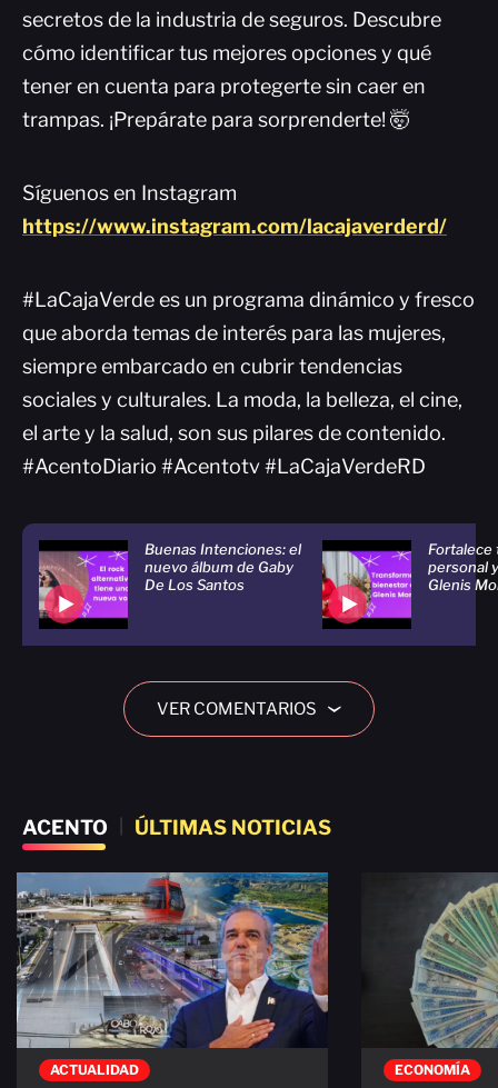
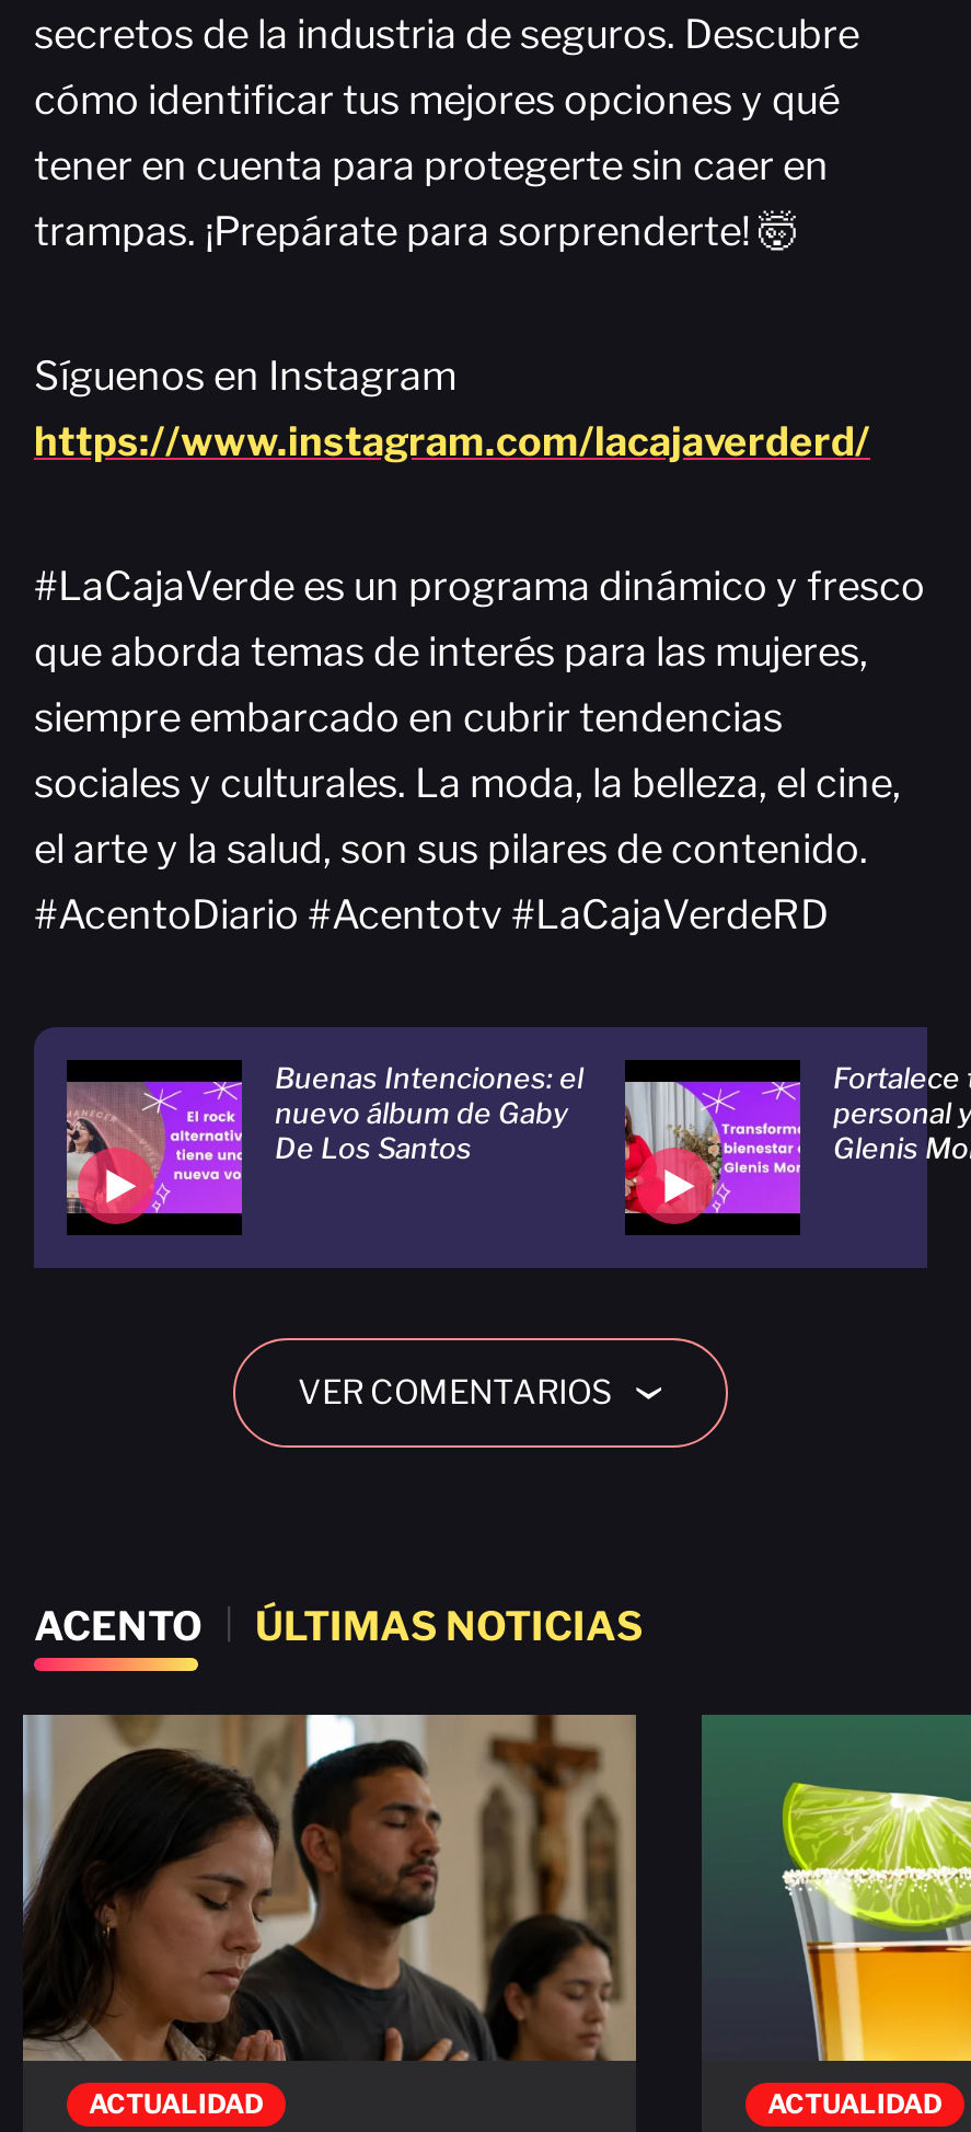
- [image]
+ [image]

- [image]
- ECONOMÍA
+ [image]
+ ACTUALIDAD
